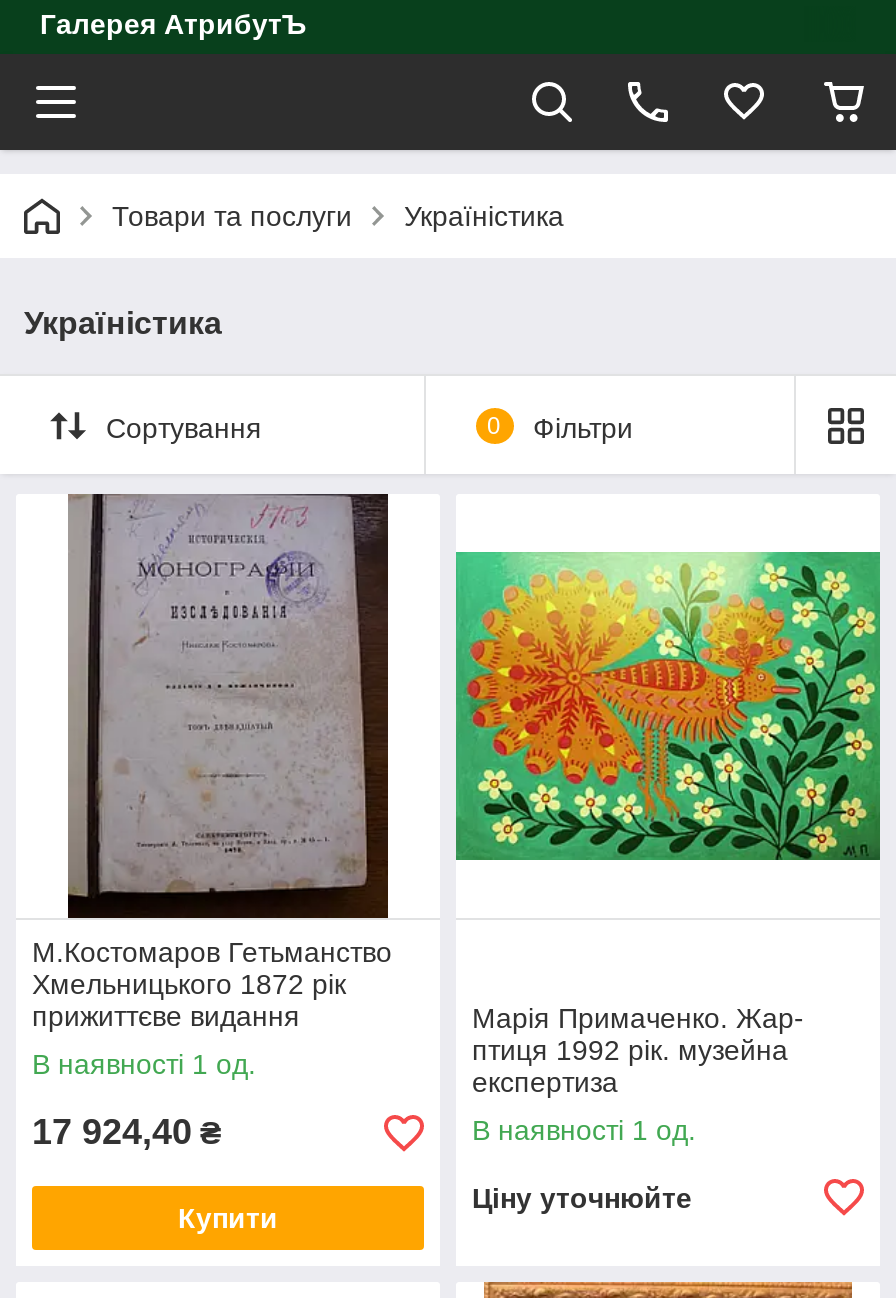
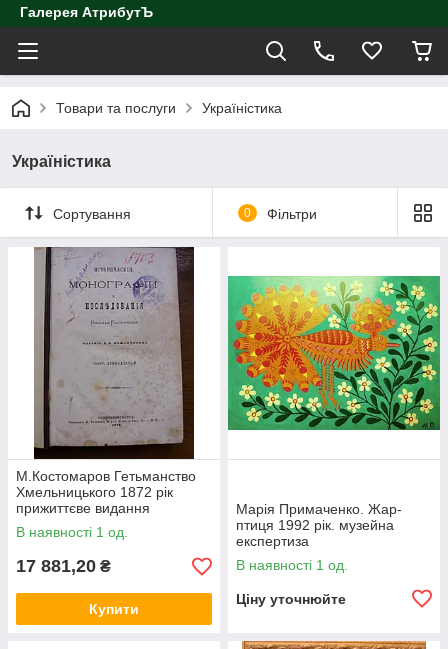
- 17 924,40 ₴
+ 17 881,20 ₴
